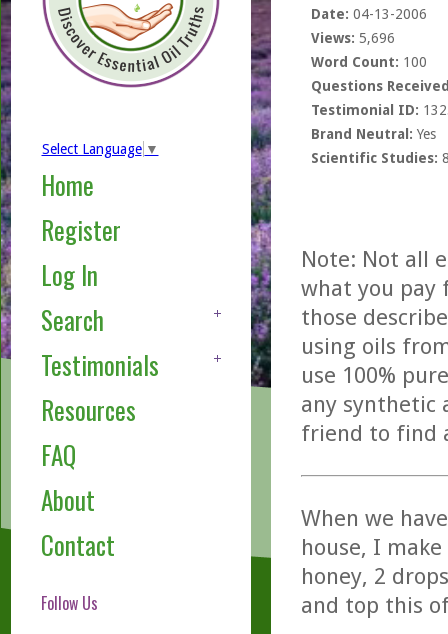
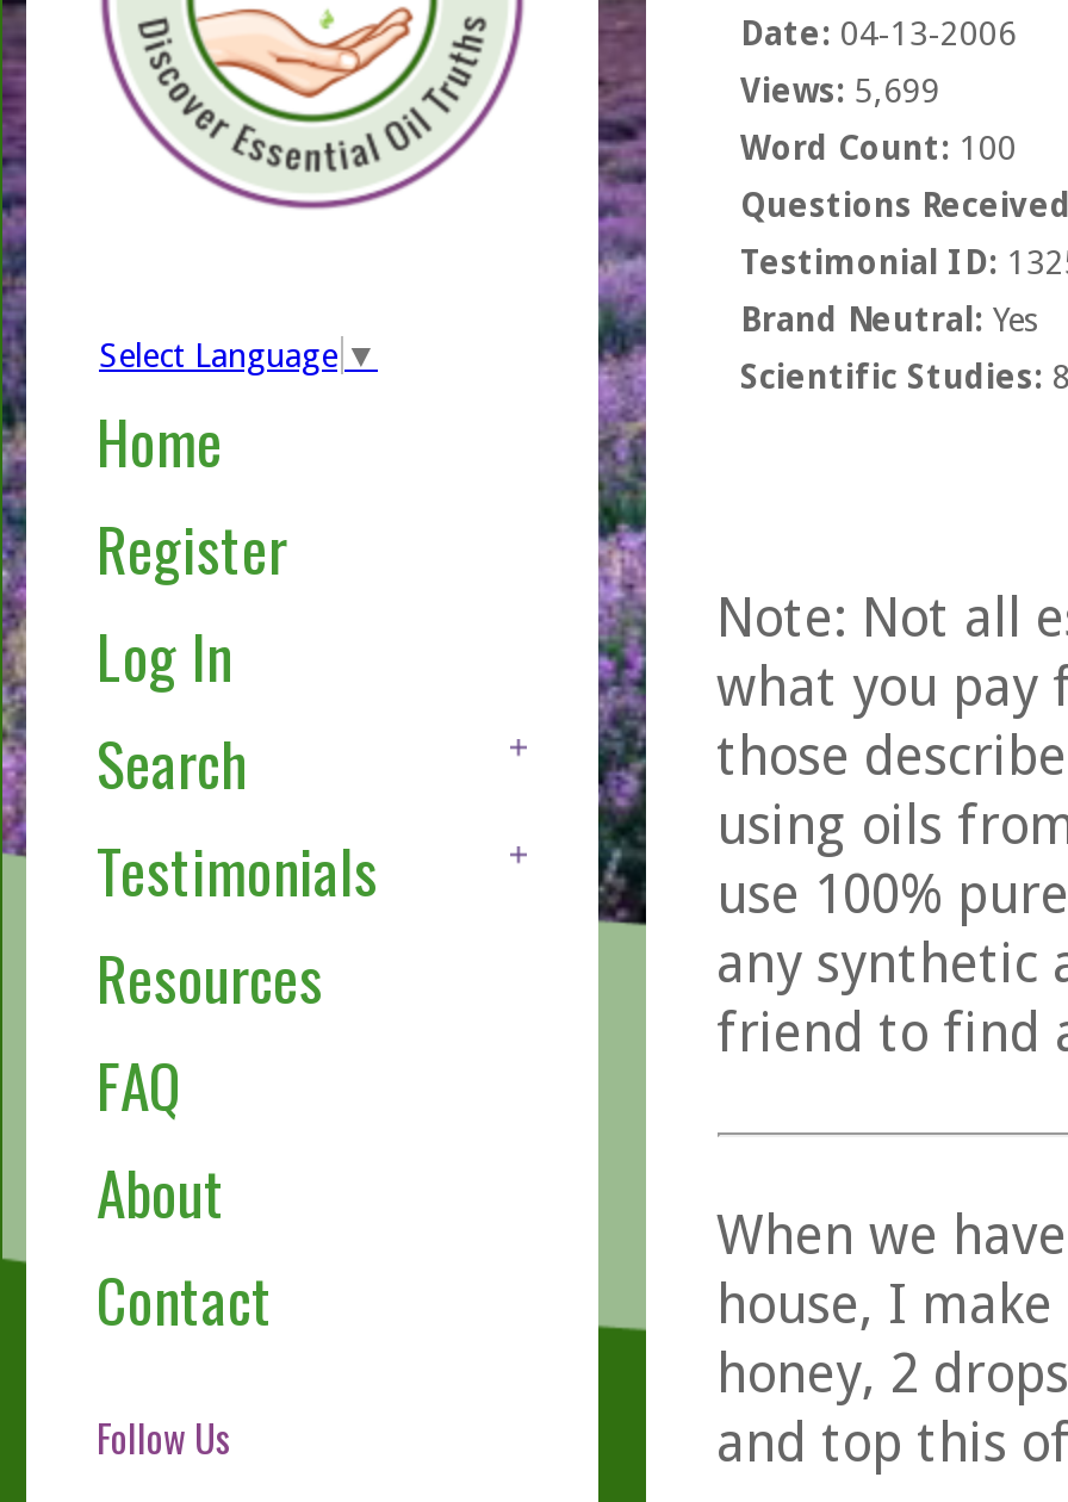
- Views: 5,696
+ Views: 5,699
